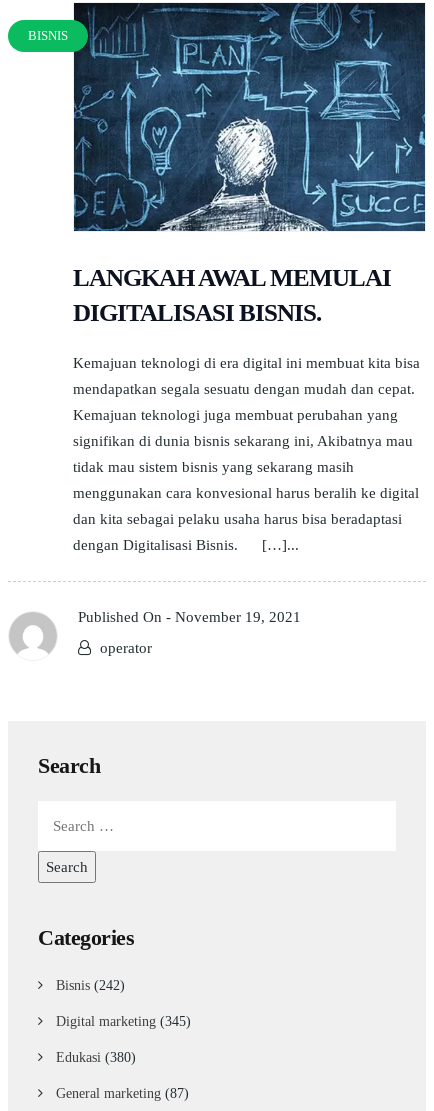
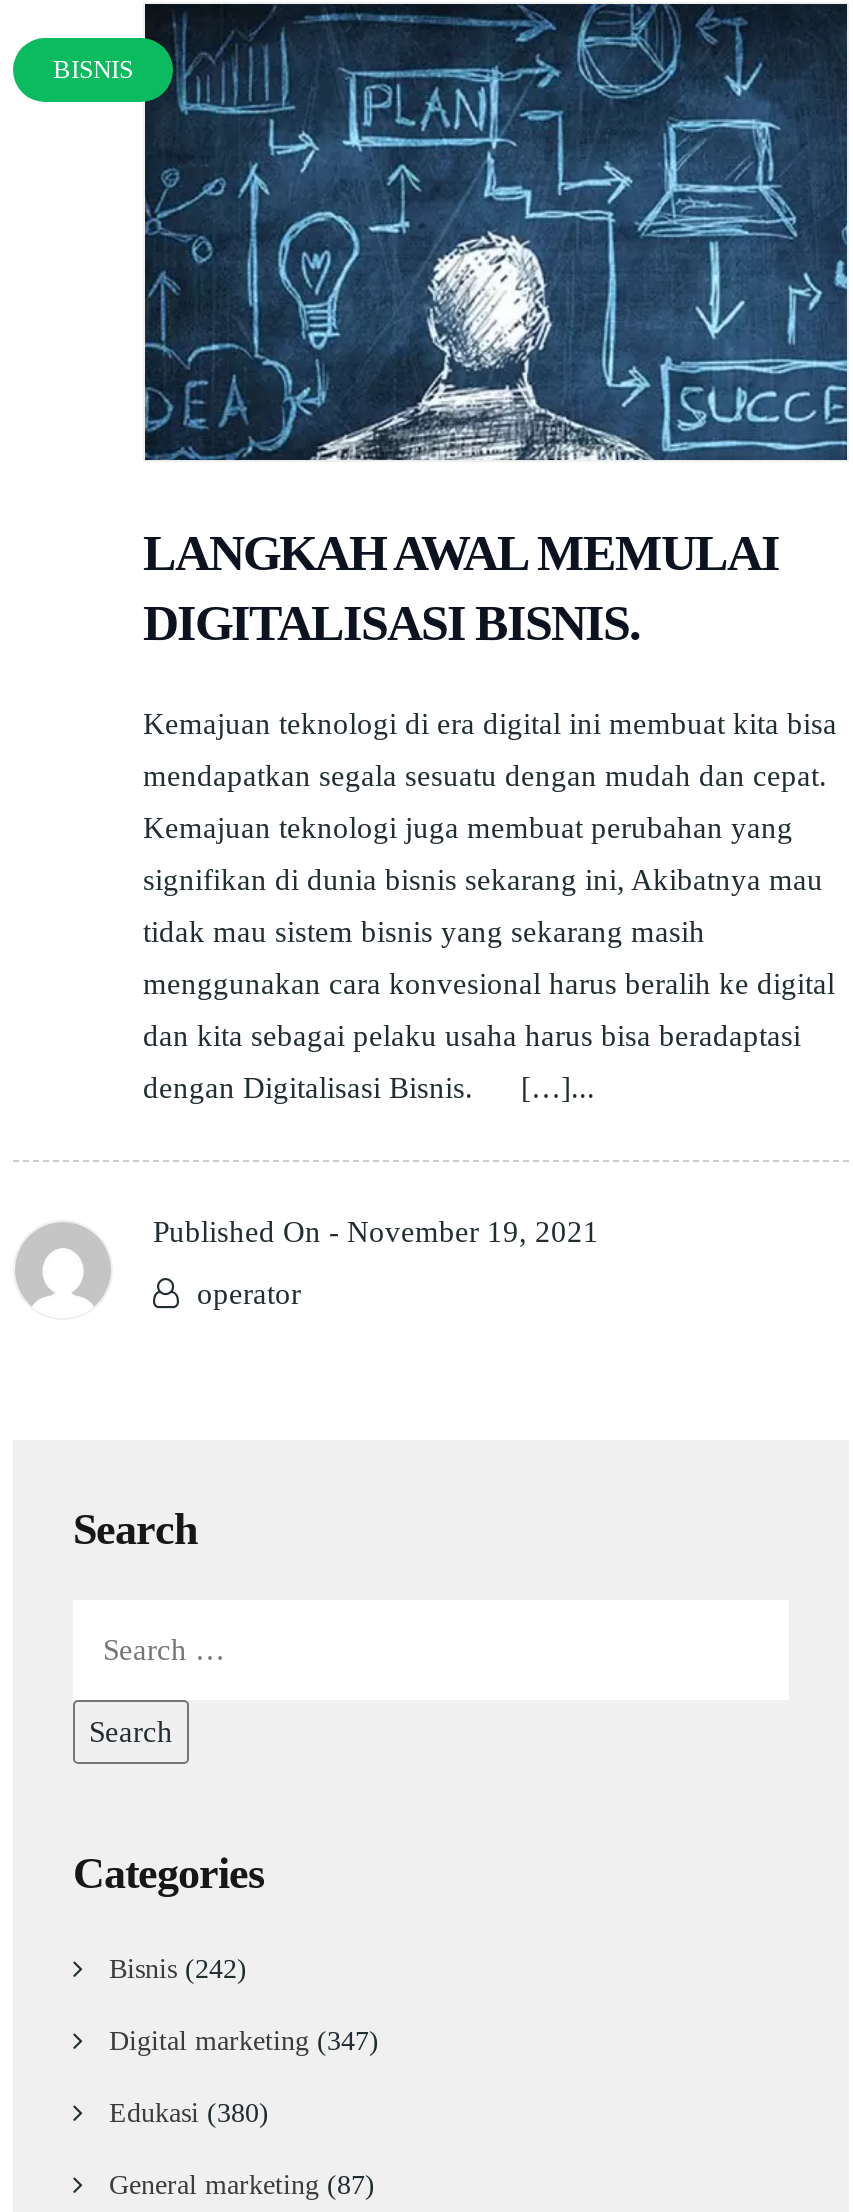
- Digital marketing (345)
+ Digital marketing (347)
